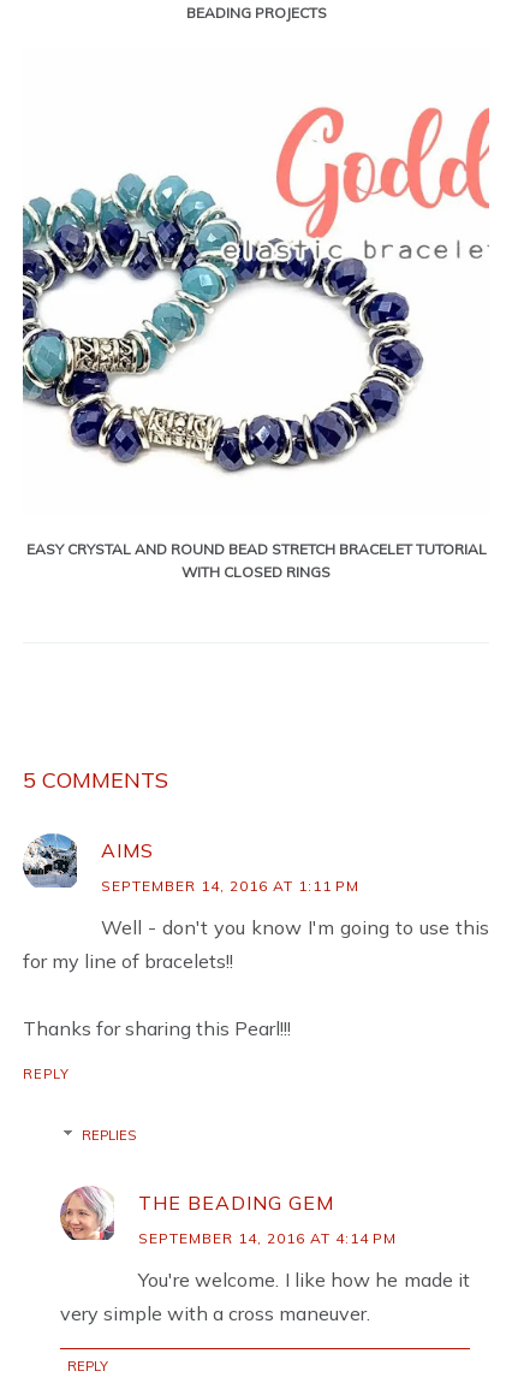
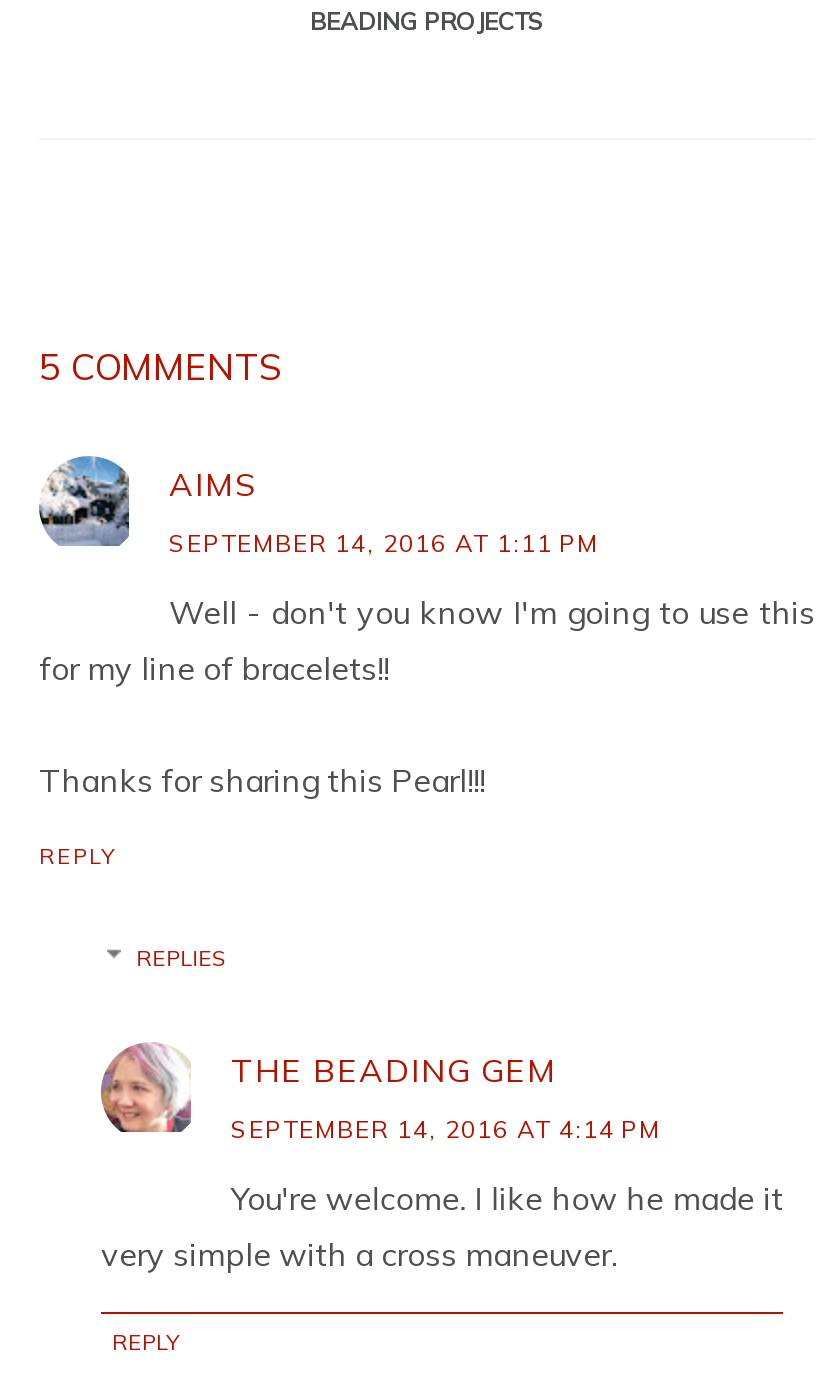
- [image]

- EASY CRYSTAL AND ROUND BEAD STRETCH BRACELET TUTORIAL
- WITH CLOSED RINGS
